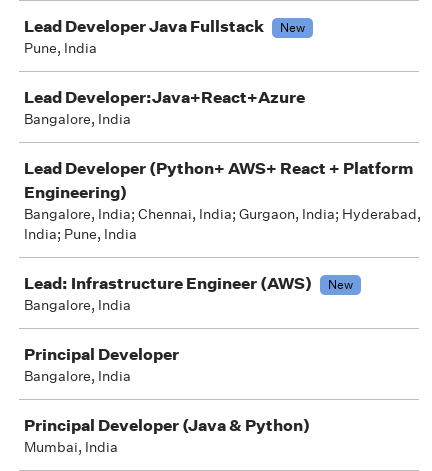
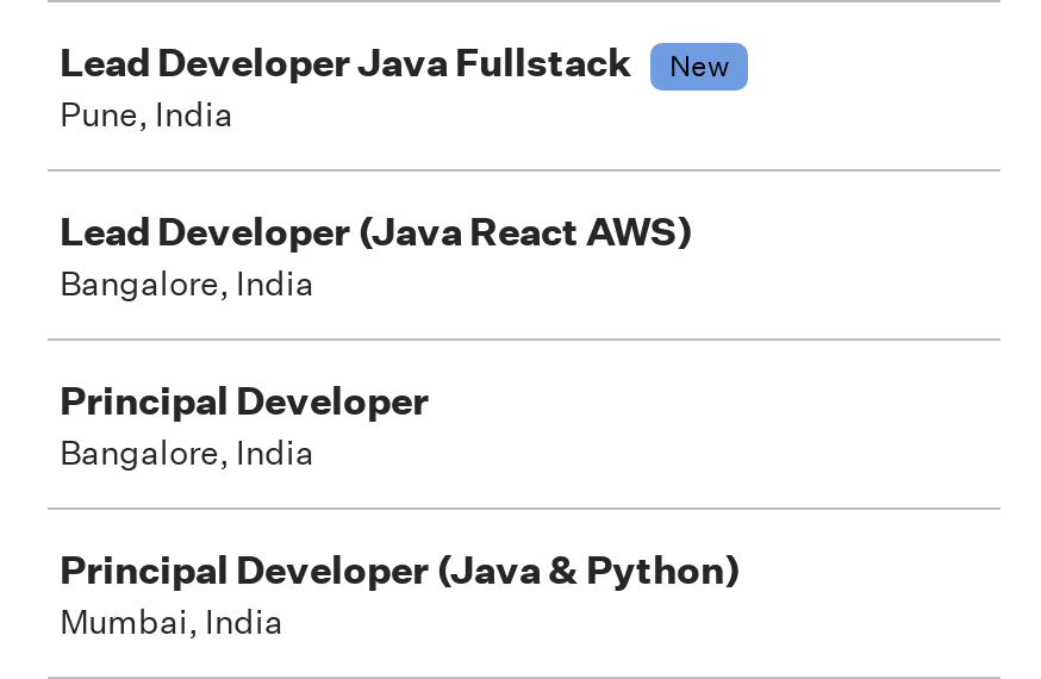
- Lead Developer:Java+React+Azure
- Bangalore, India
- Lead Developer (Python+ AWS+ React + Platform
- Engineering)
- Bangalore, India; Chennai, India; Gurgaon, India; Hyderabad,
- India; Pune, India
- Lead: Infrastructure Engineer (AWS)
- New
+ Lead Developer (Java React AWS)
